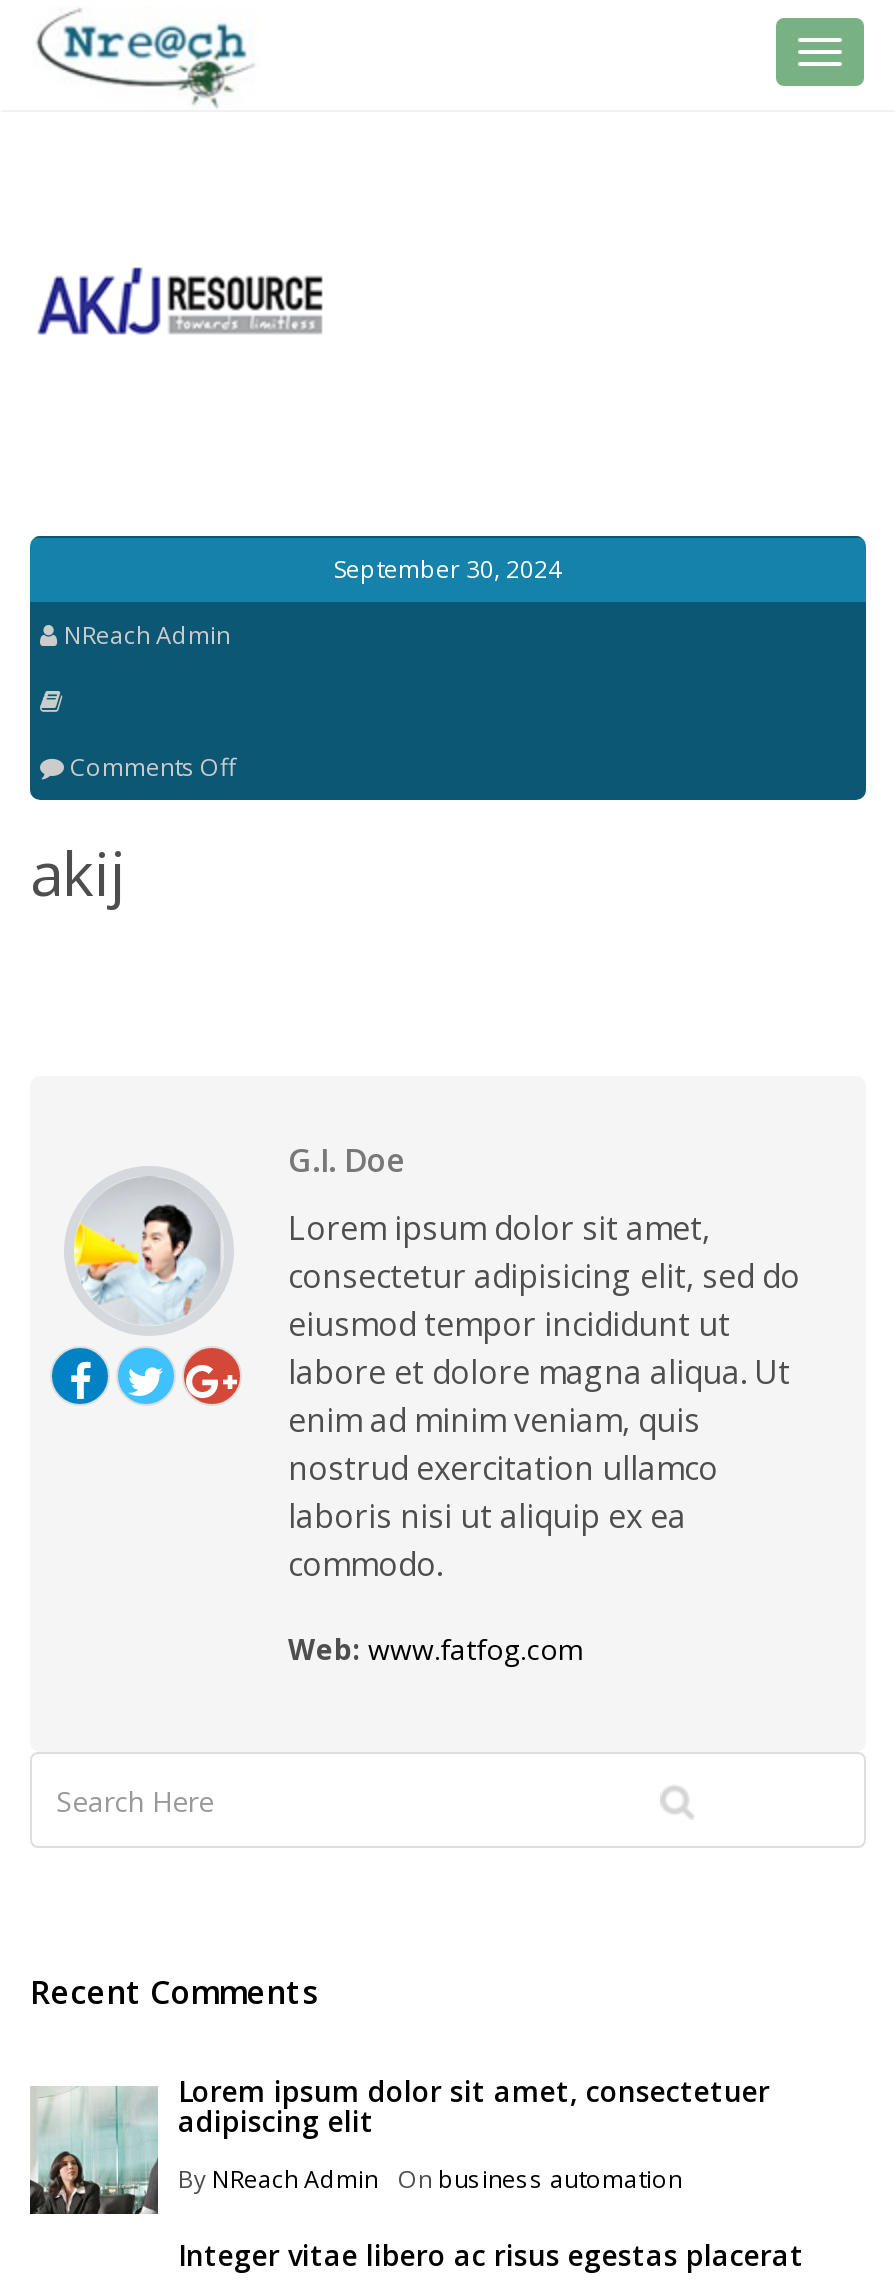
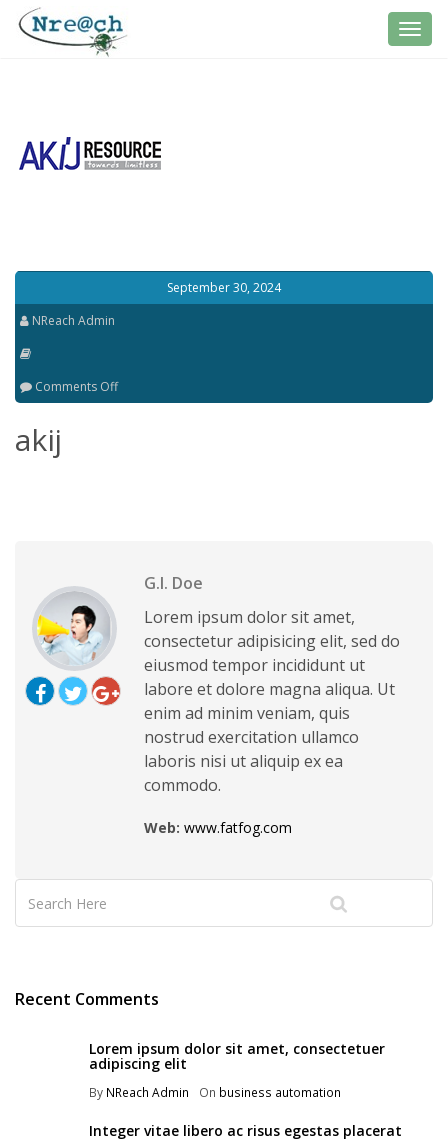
- [image]
